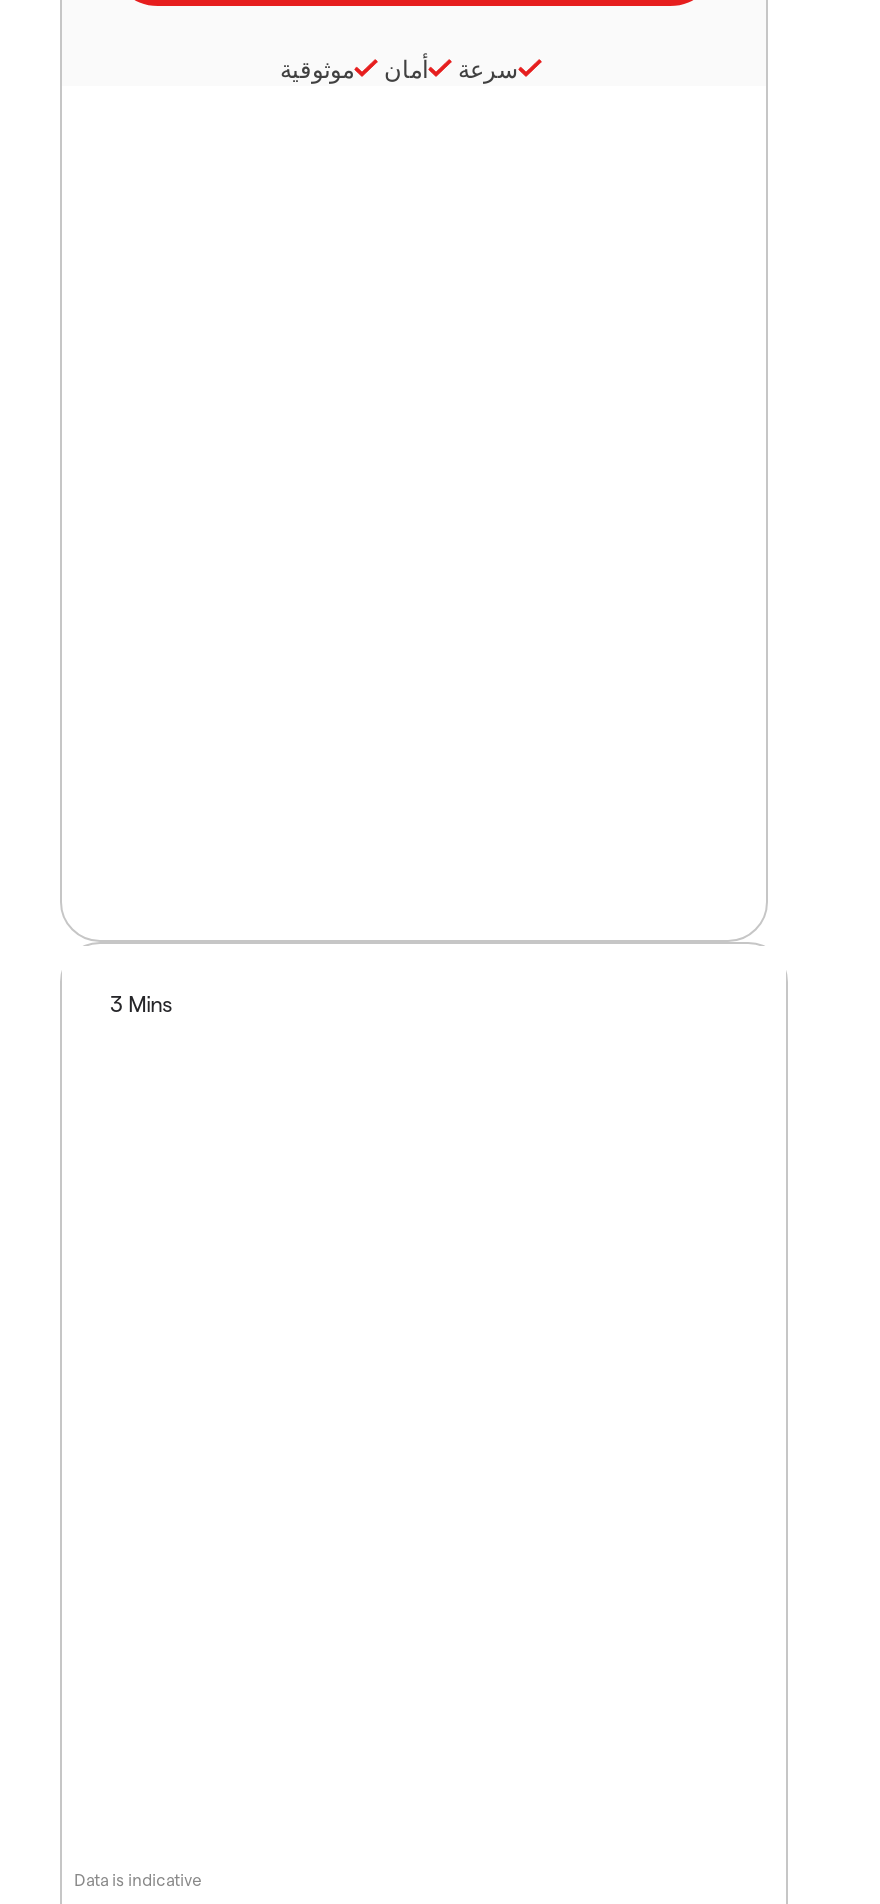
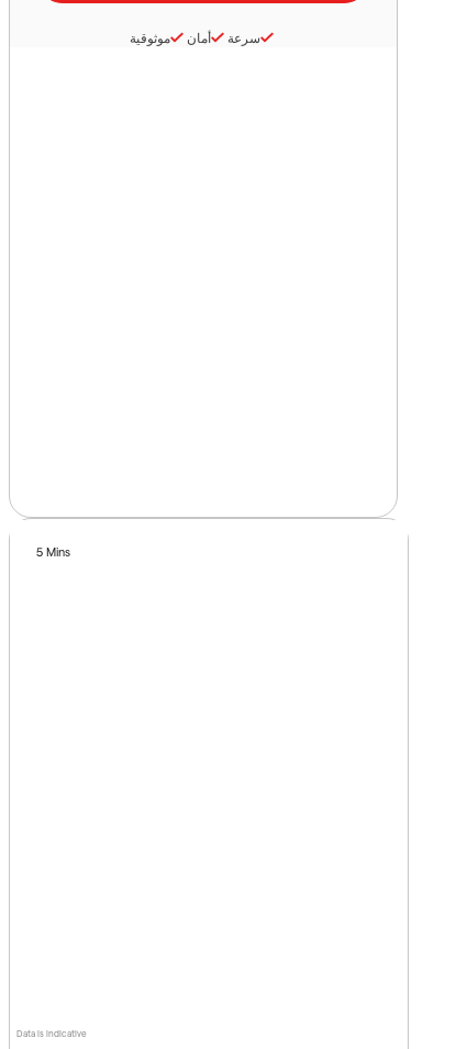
- 3 Mins
+ 5 Mins
